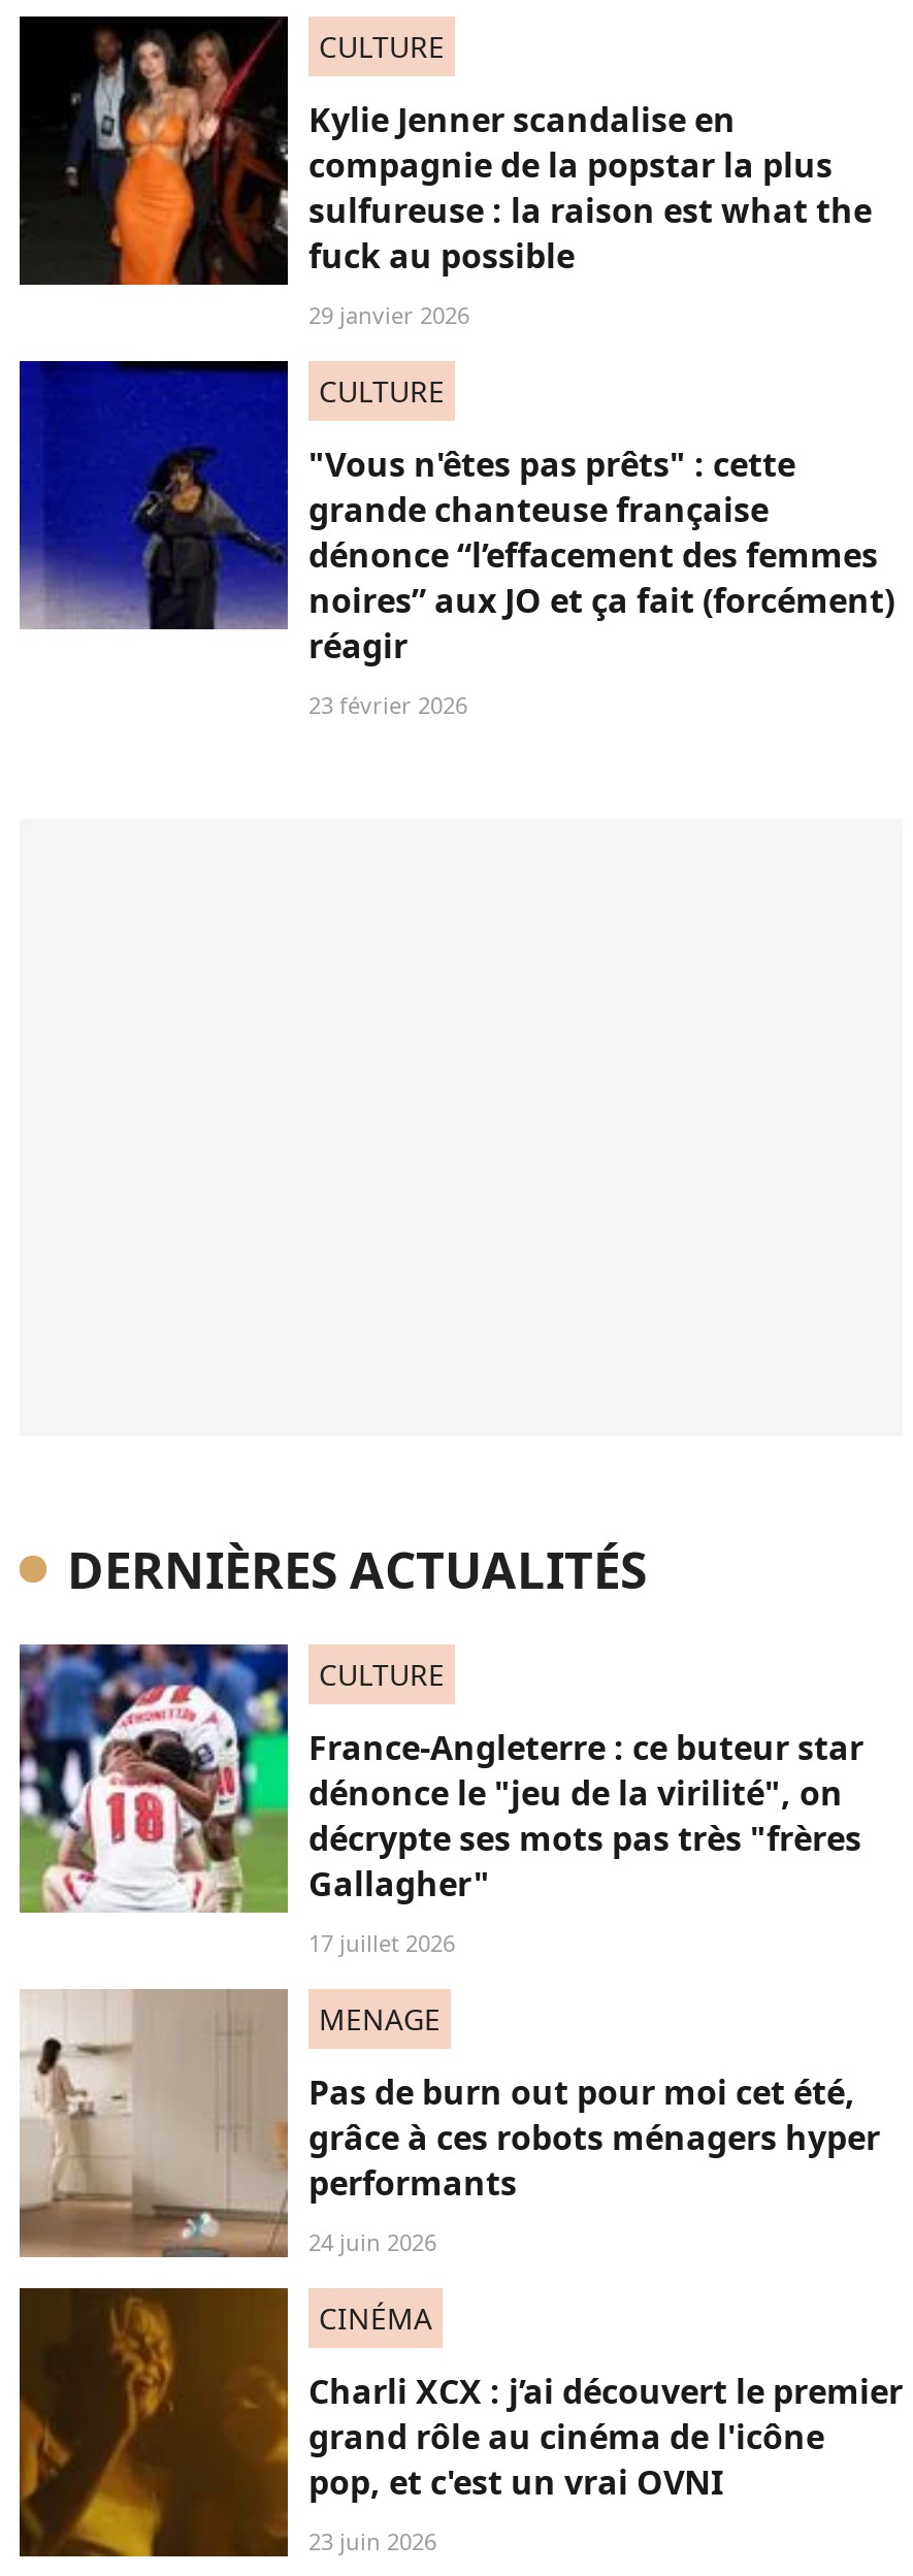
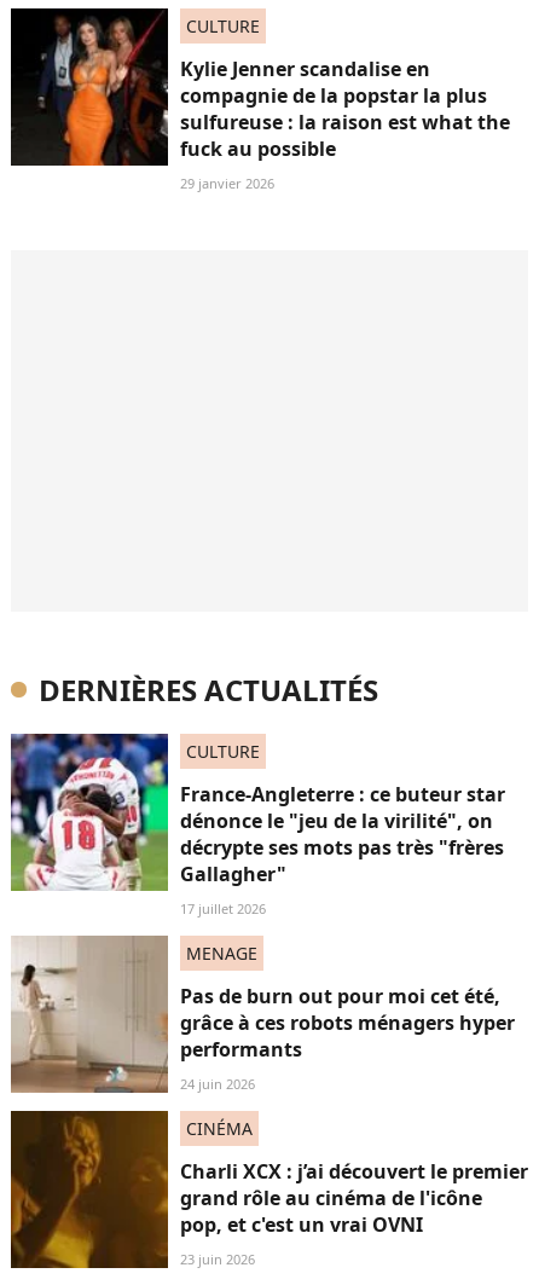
- [image]
- CULTURE
- "Vous n'êtes pas prêts" : cette
- grande chanteuse française
- dénonce “l’effacement des femmes
- noires” aux JO et ça fait (forcément)
- réagir
- 23 février 2026
